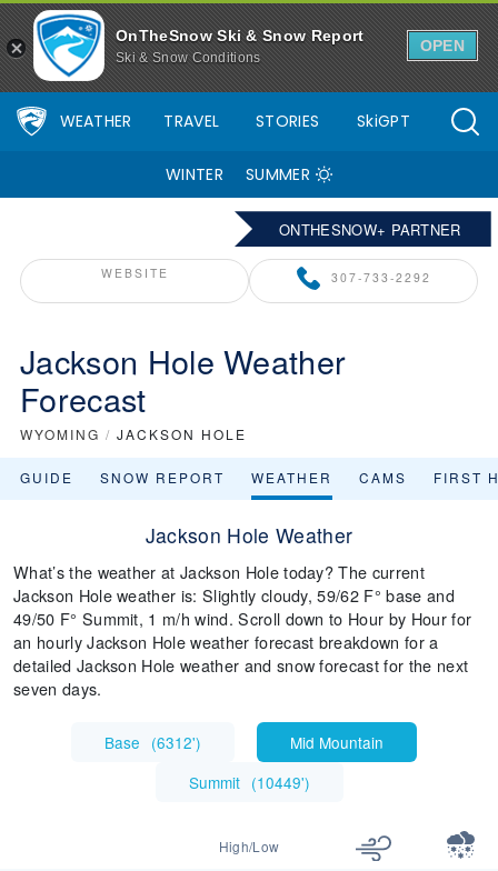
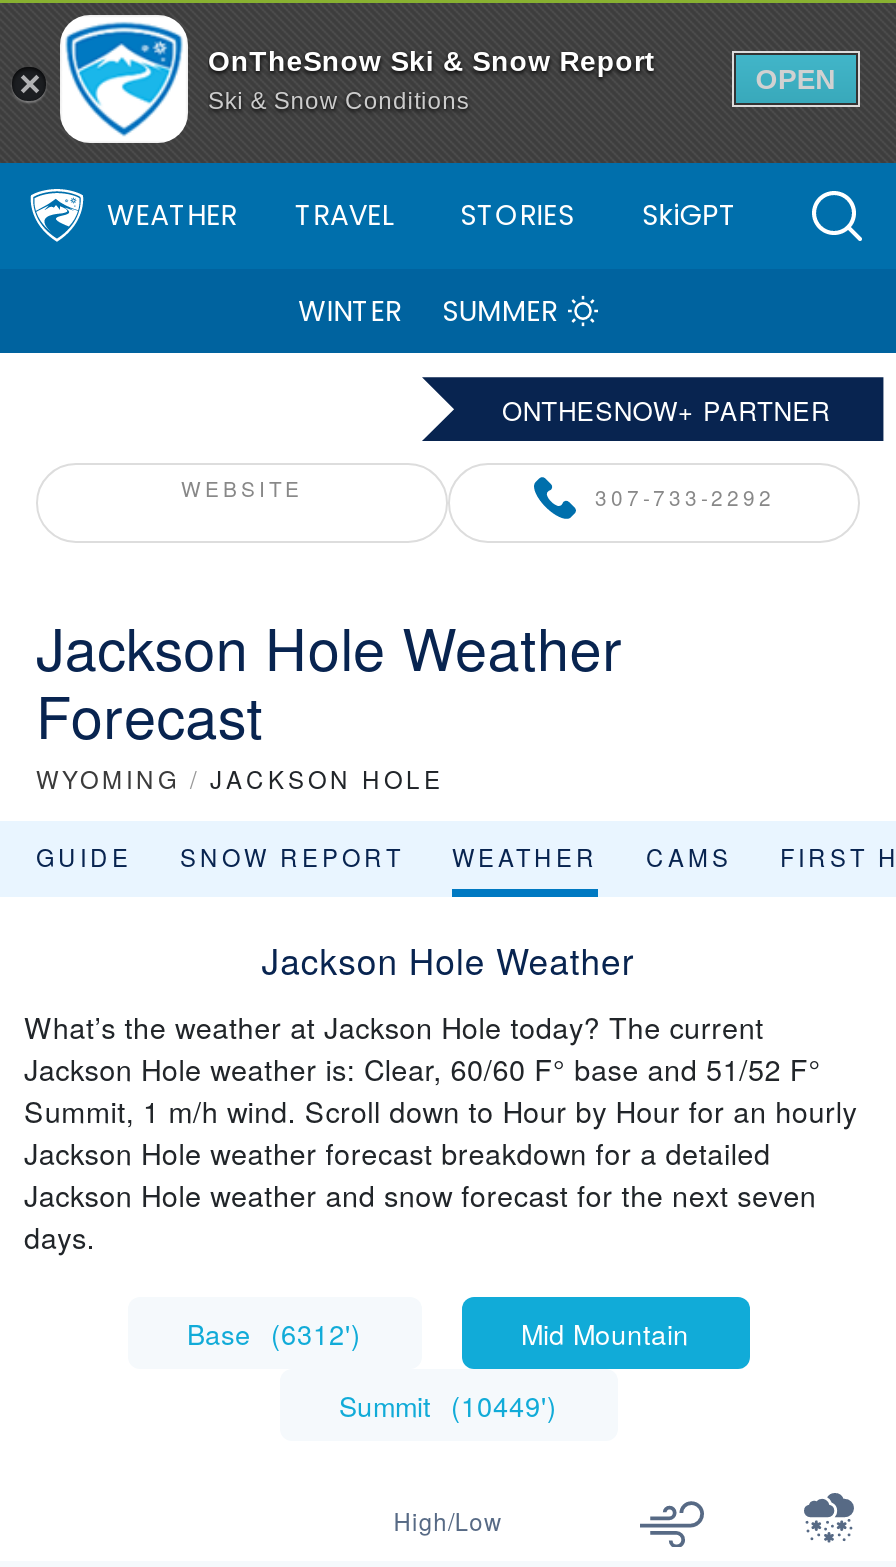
- Jackson Hole weather is: Slightly cloudy, 59/62 F° base and
- 49/50 F° Summit, 1 m/h wind. Scroll down to Hour by Hour for
- an hourly Jackson Hole weather forecast breakdown for a
- detailed Jackson Hole weather and snow forecast for the next
- seven days.
+ Jackson Hole weather is: Clear, 60/60 F° base and 51/52 F°
+ Summit, 1 m/h wind. Scroll down to Hour by Hour for an hourly
+ Jackson Hole weather forecast breakdown for a detailed
+ Jackson Hole weather and snow forecast for the next seven
+ days.
